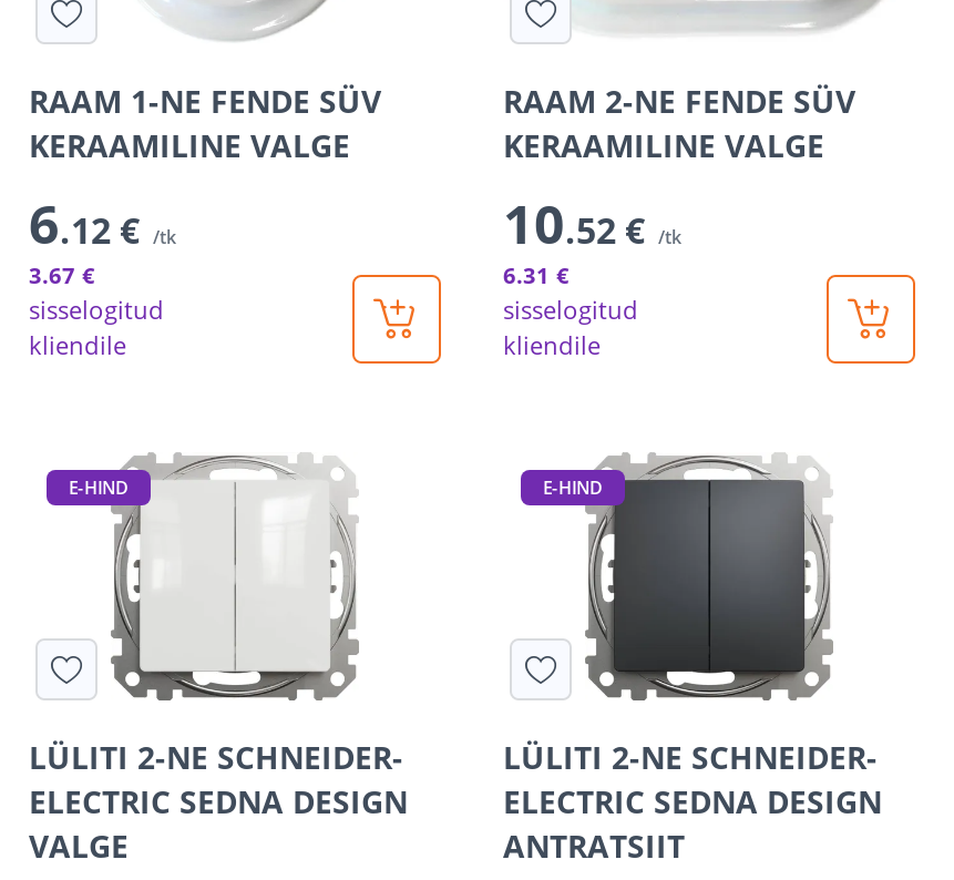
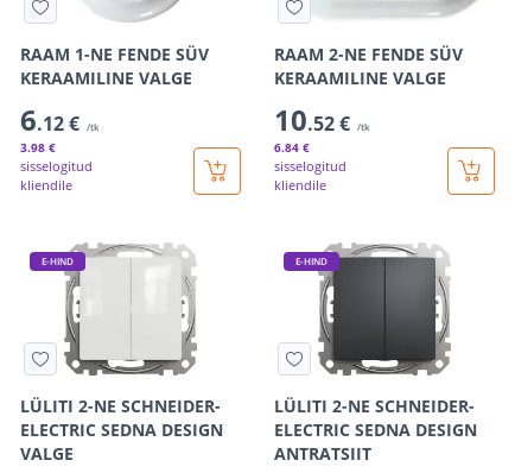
- 3.67 €
+ 3.98 €

- 6.31 €
+ 6.84 €
